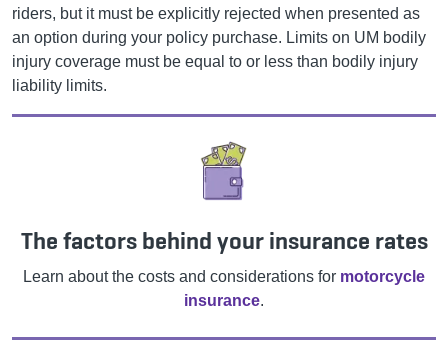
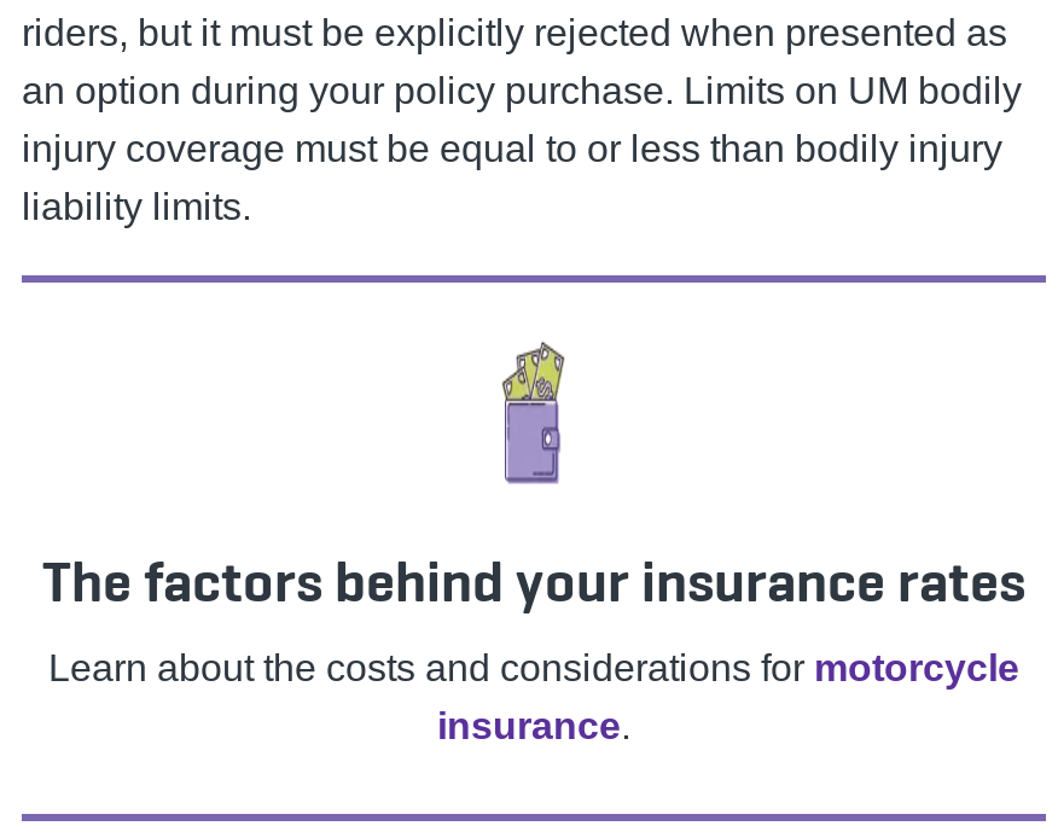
- [image]
+ [image]
